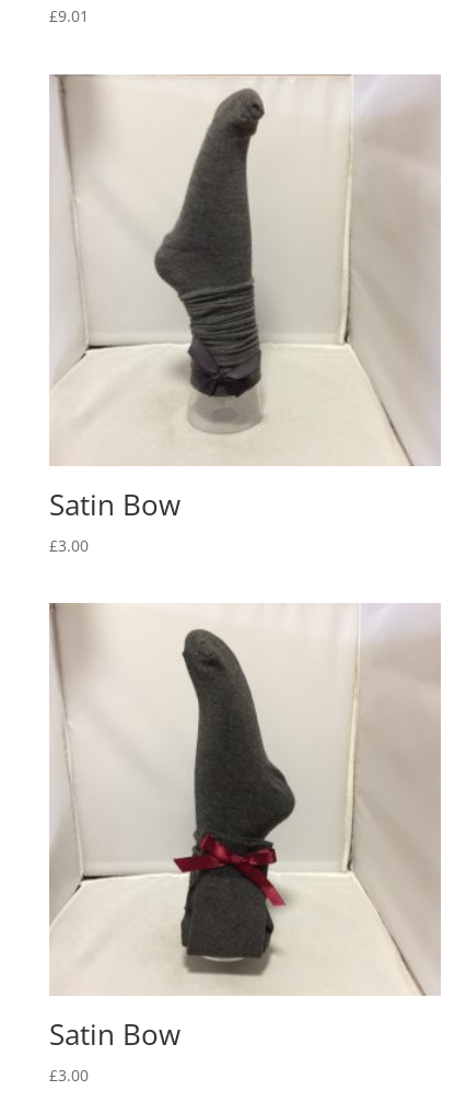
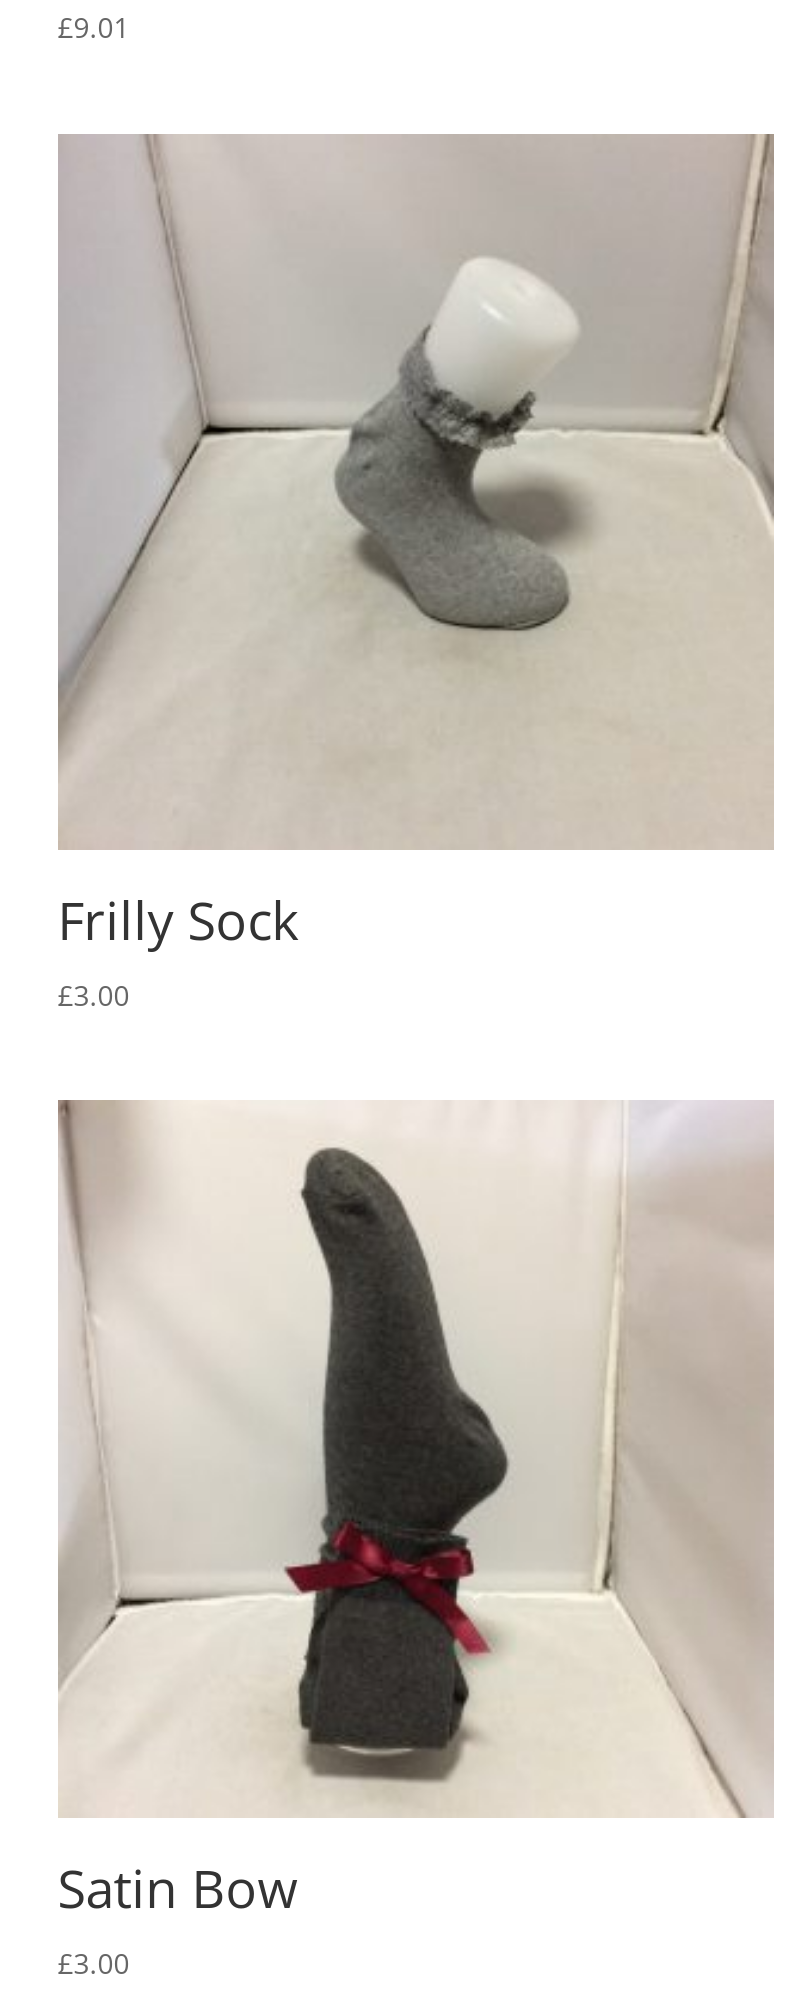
- [image]
- Satin Bow
+ [image]
+ Frilly Sock
